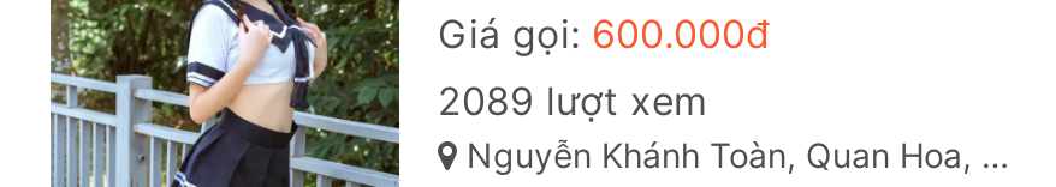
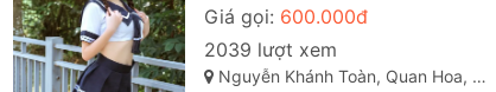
- 2089 lượt xem
+ 2039 lượt xem
